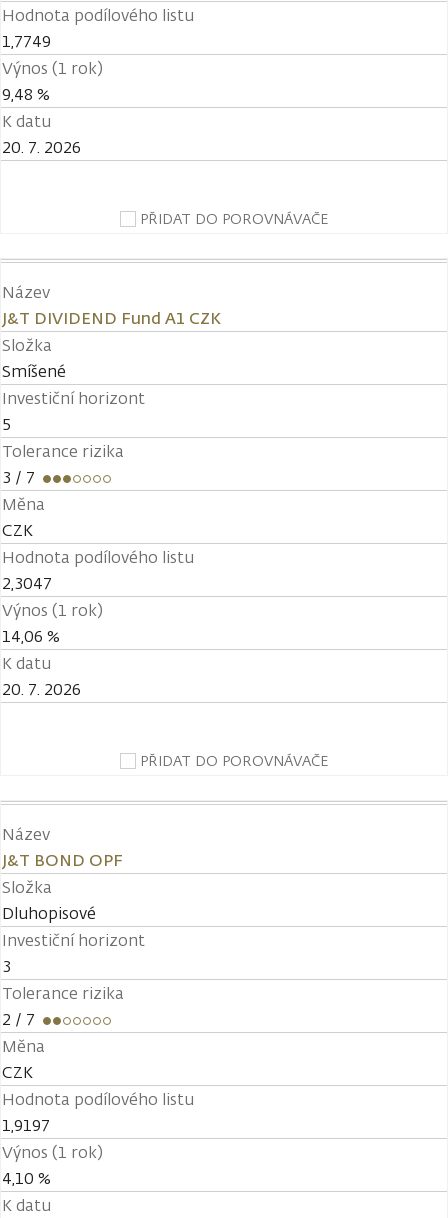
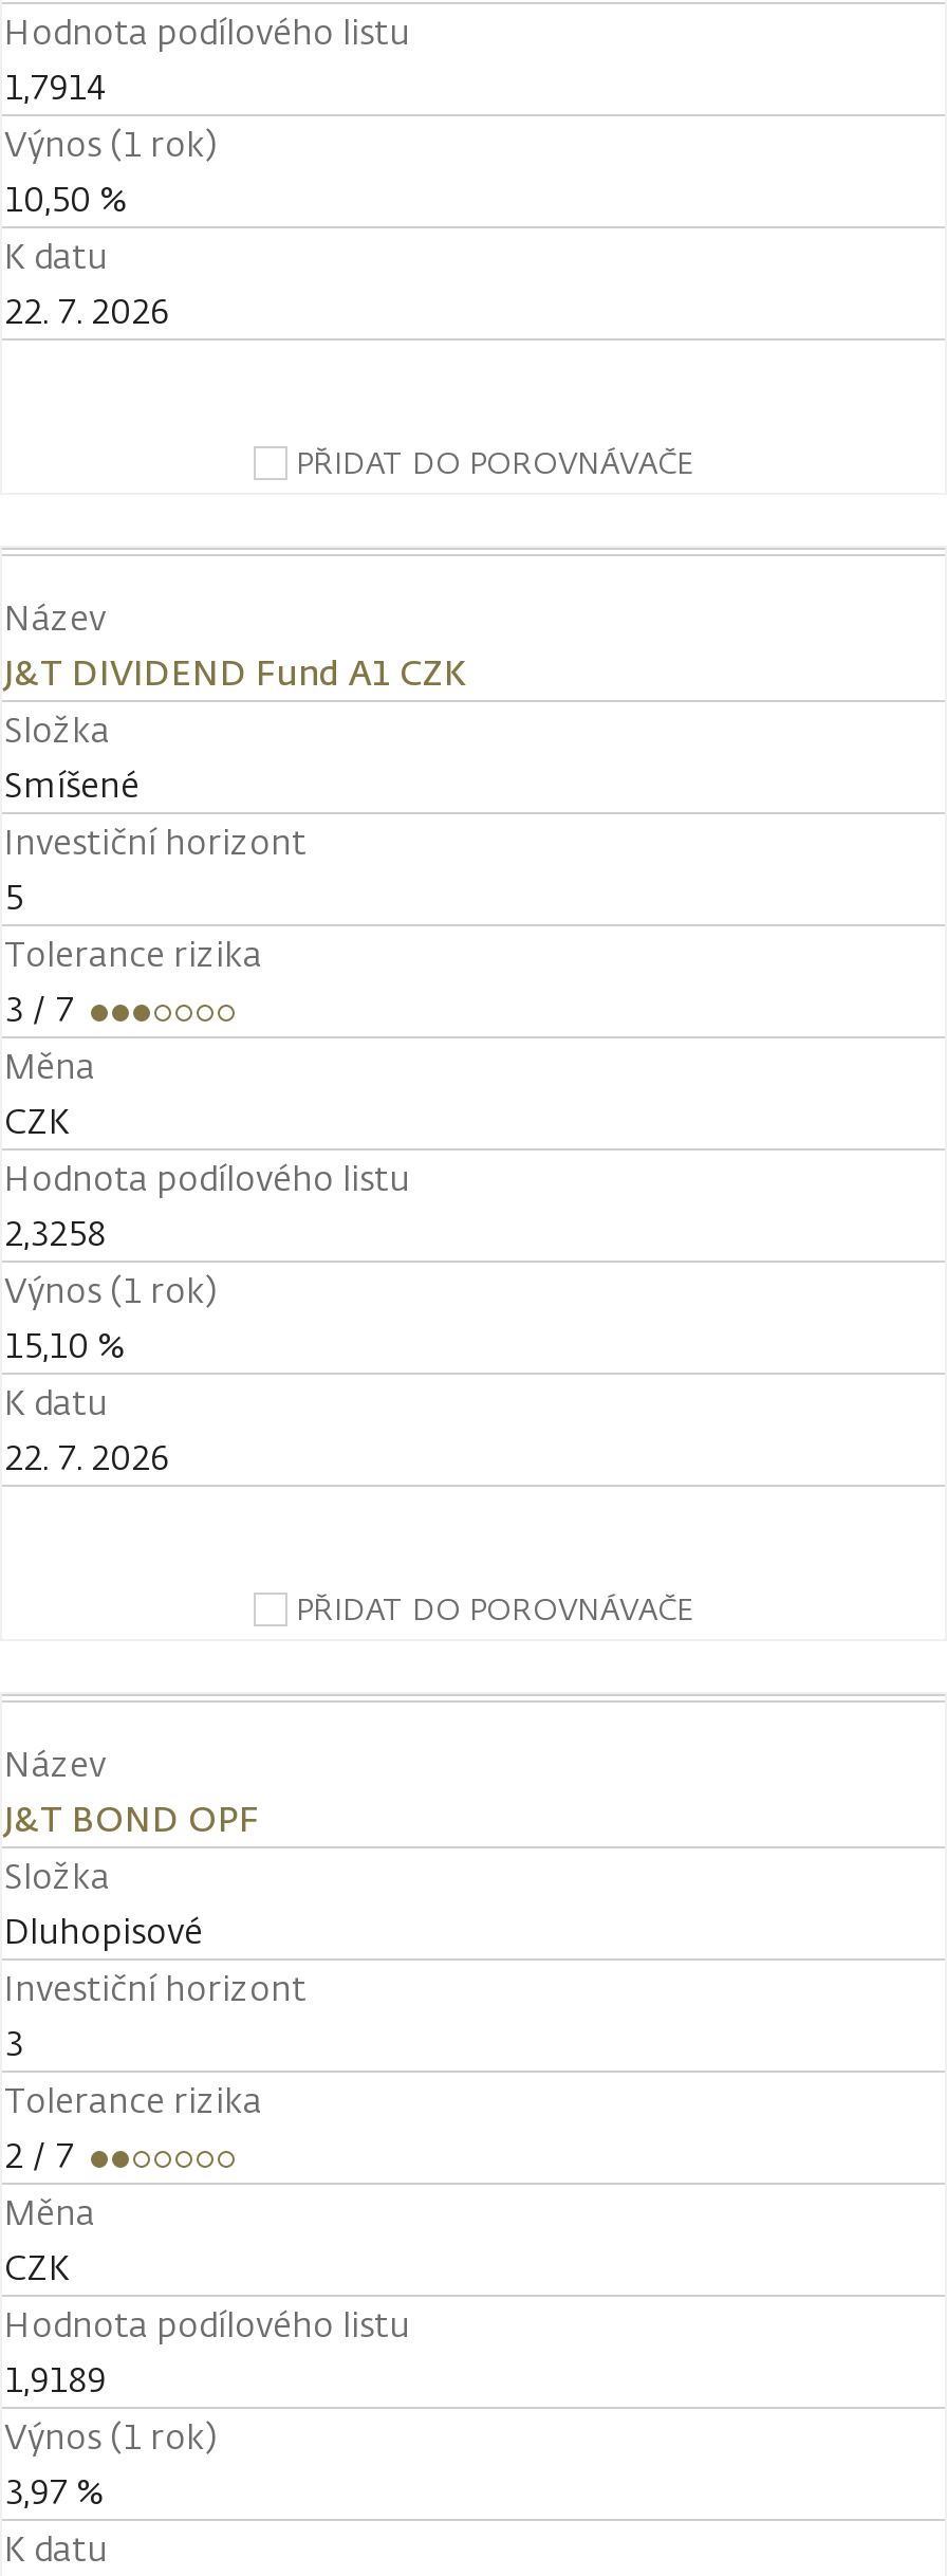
- 1,7749
+ 1,7914

- 9,48 %
+ 10,50 %

- 20. 7. 2026
+ 22. 7. 2026

- 2,3047
+ 2,3258

- 14,06 %
+ 15,10 %

- 20. 7. 2026
+ 22. 7. 2026

- 1,9197
+ 1,9189

- 4,10 %
+ 3,97 %
